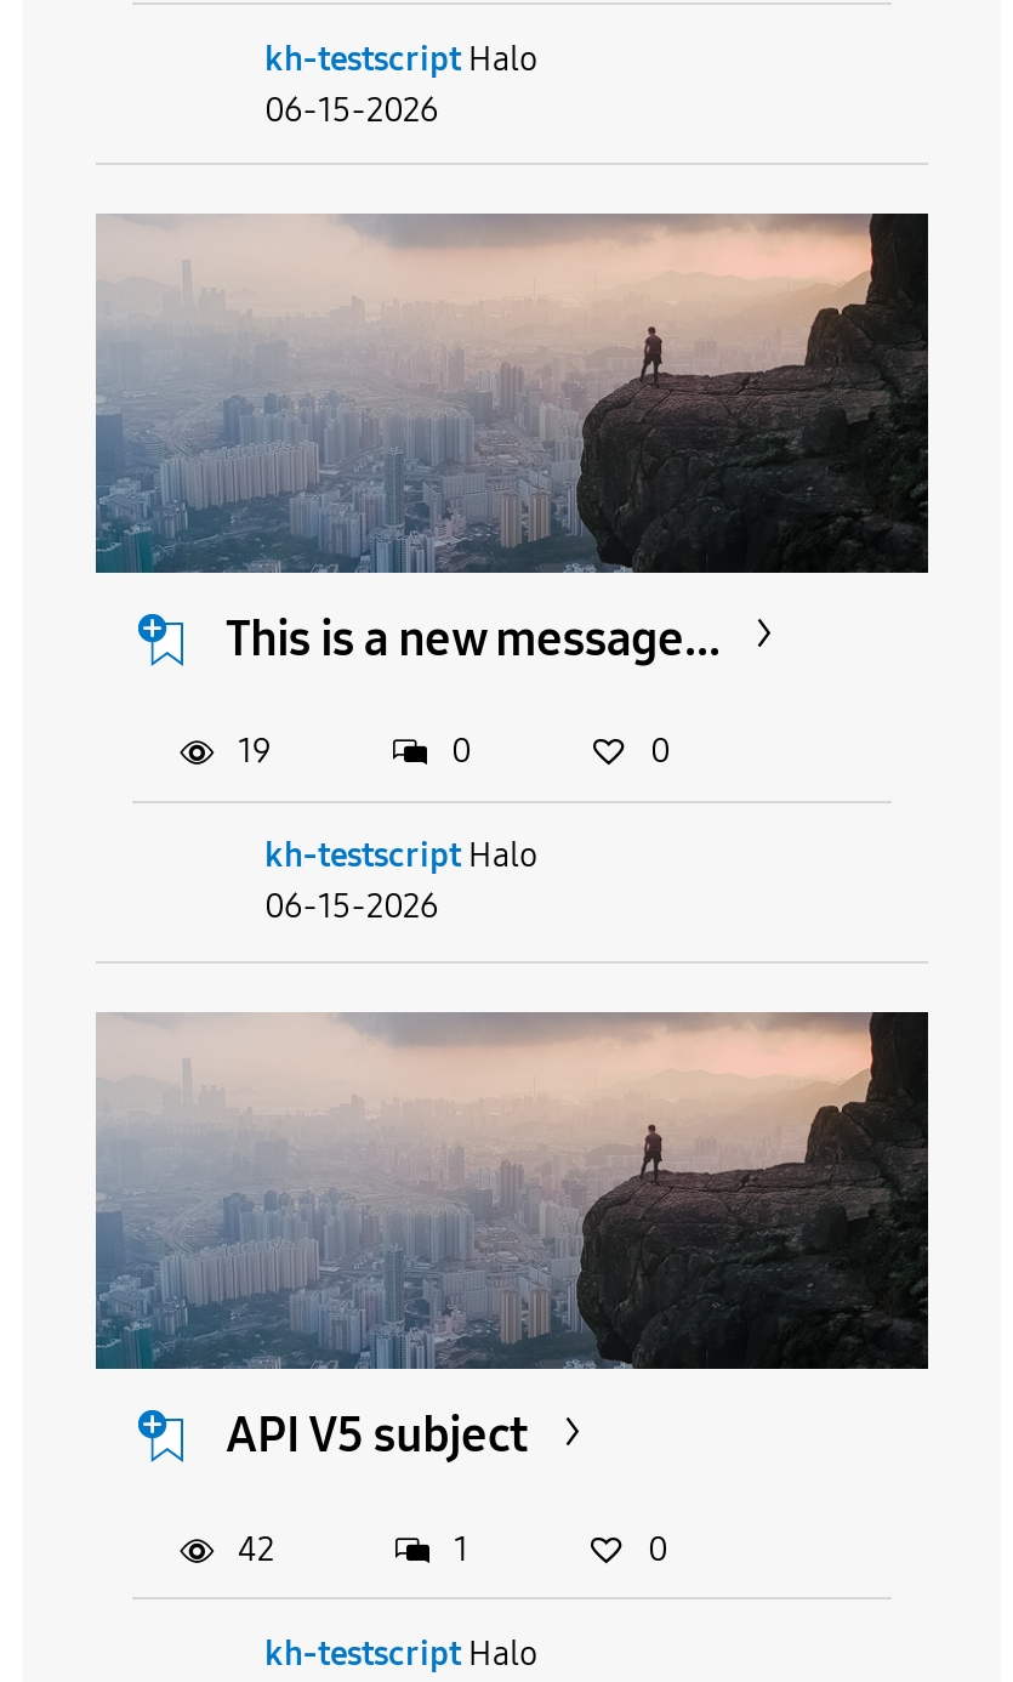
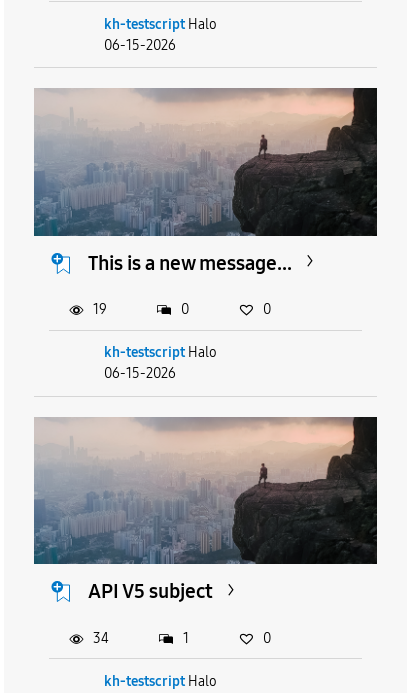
- 42
+ 34
